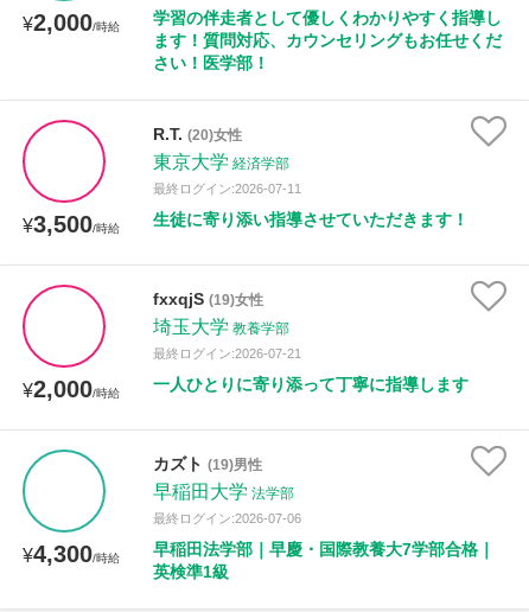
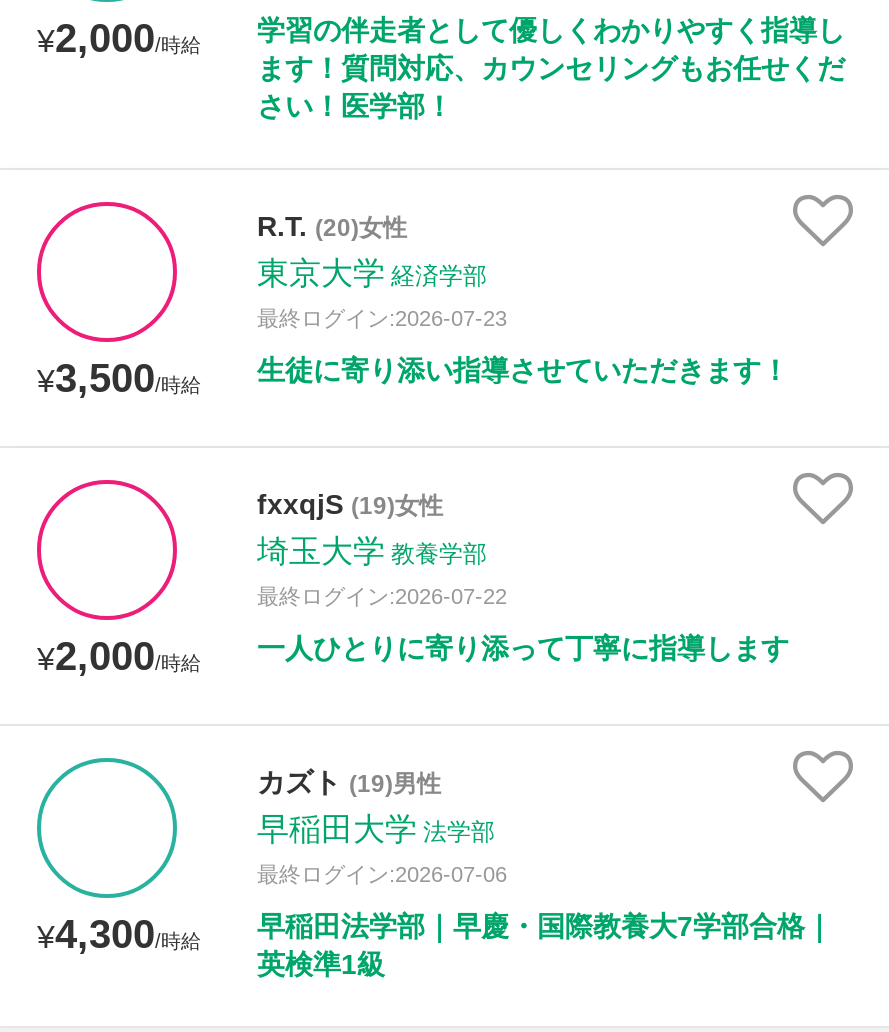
- 最終ログイン:2026-07-11
+ 最終ログイン:2026-07-23

- 最終ログイン:2026-07-21
+ 最終ログイン:2026-07-22
